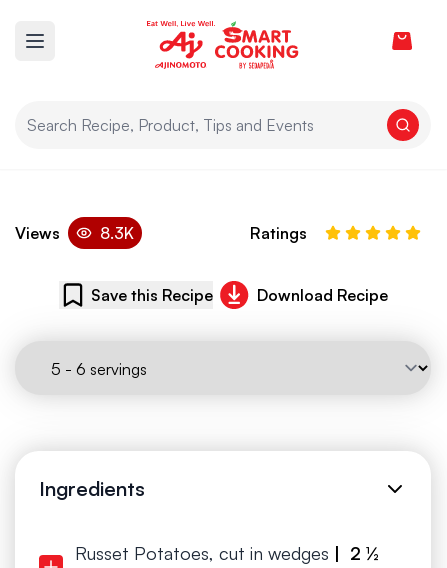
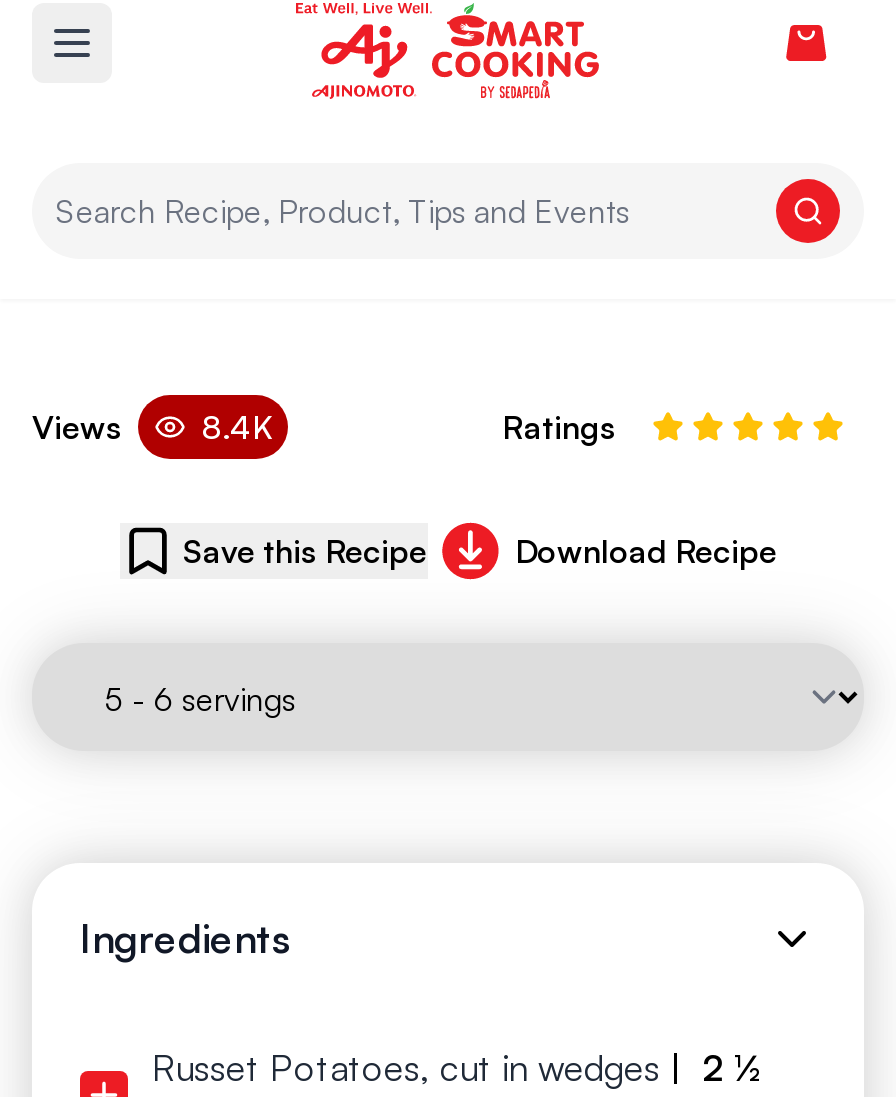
- Views 8.3K
+ Views 8.4K
